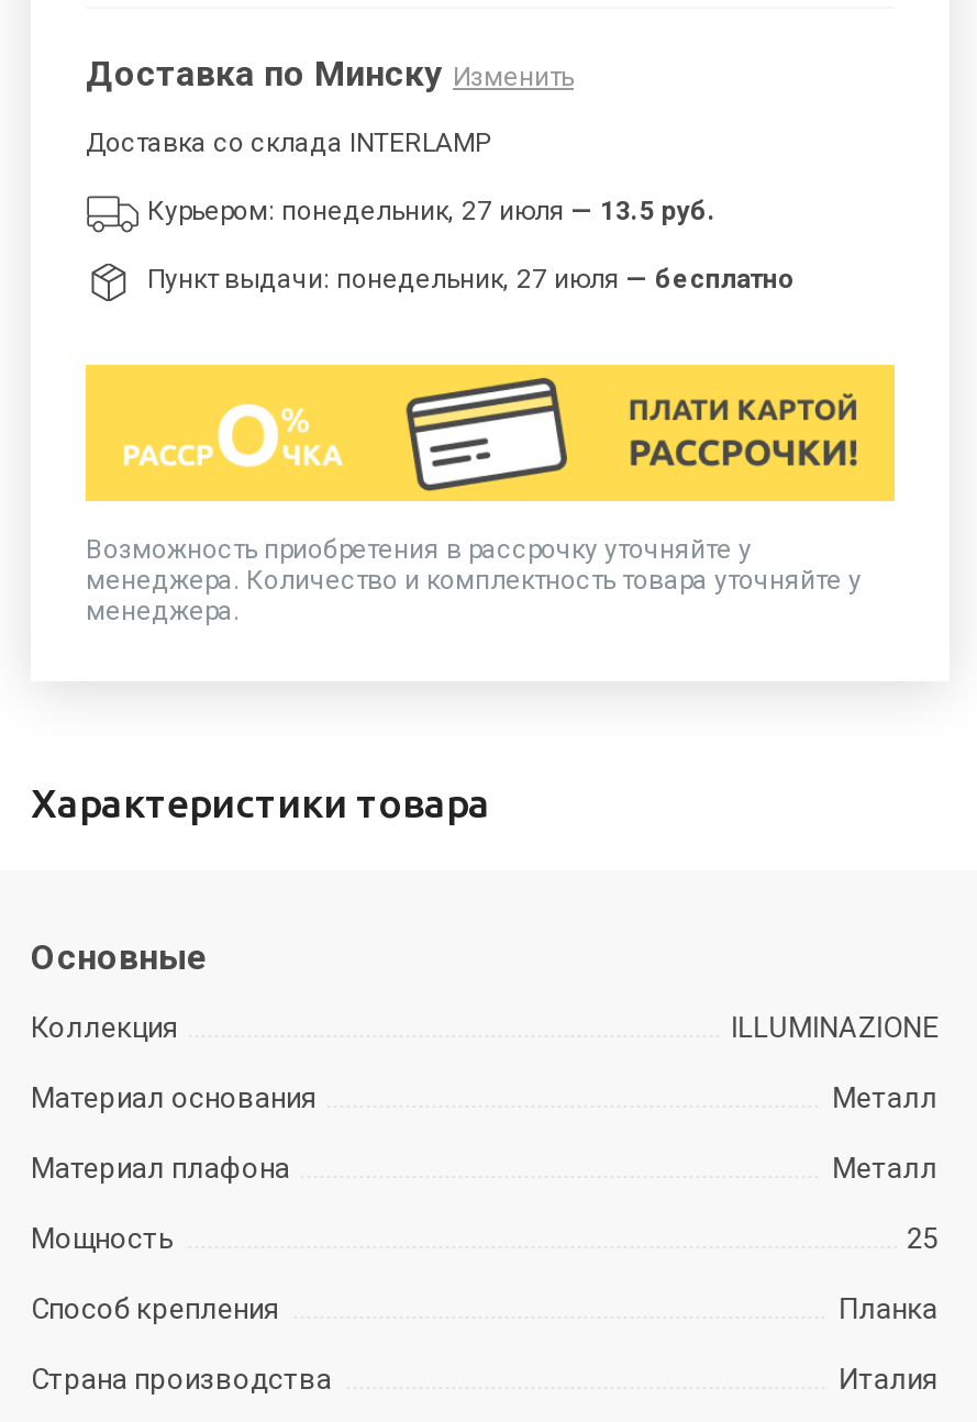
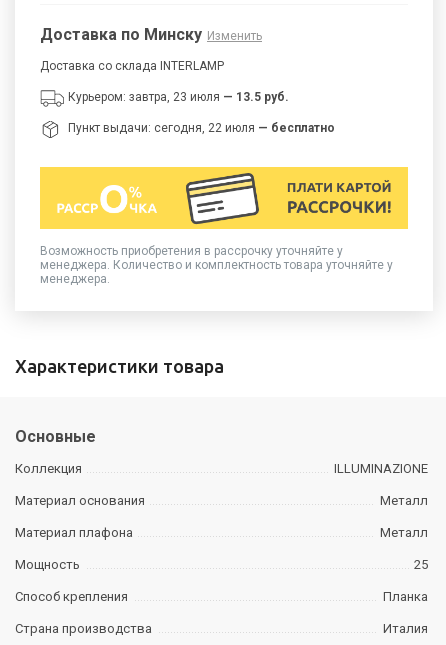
- Курьером: понедельник, 27 июля — 13.5 руб.
+ Курьером: завтра, 23 июля — 13.5 руб.

- Пункт выдачи: понедельник, 27 июля — бесплатно
+ Пункт выдачи: сегодня, 22 июля — бесплатно
